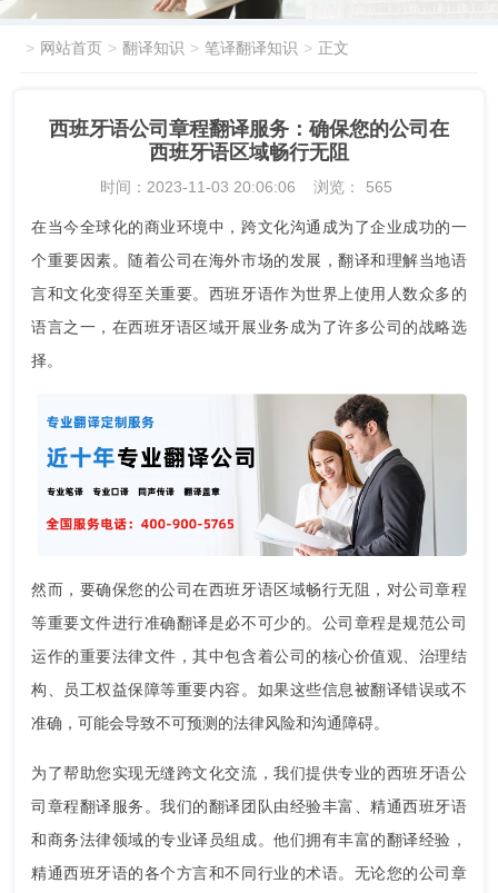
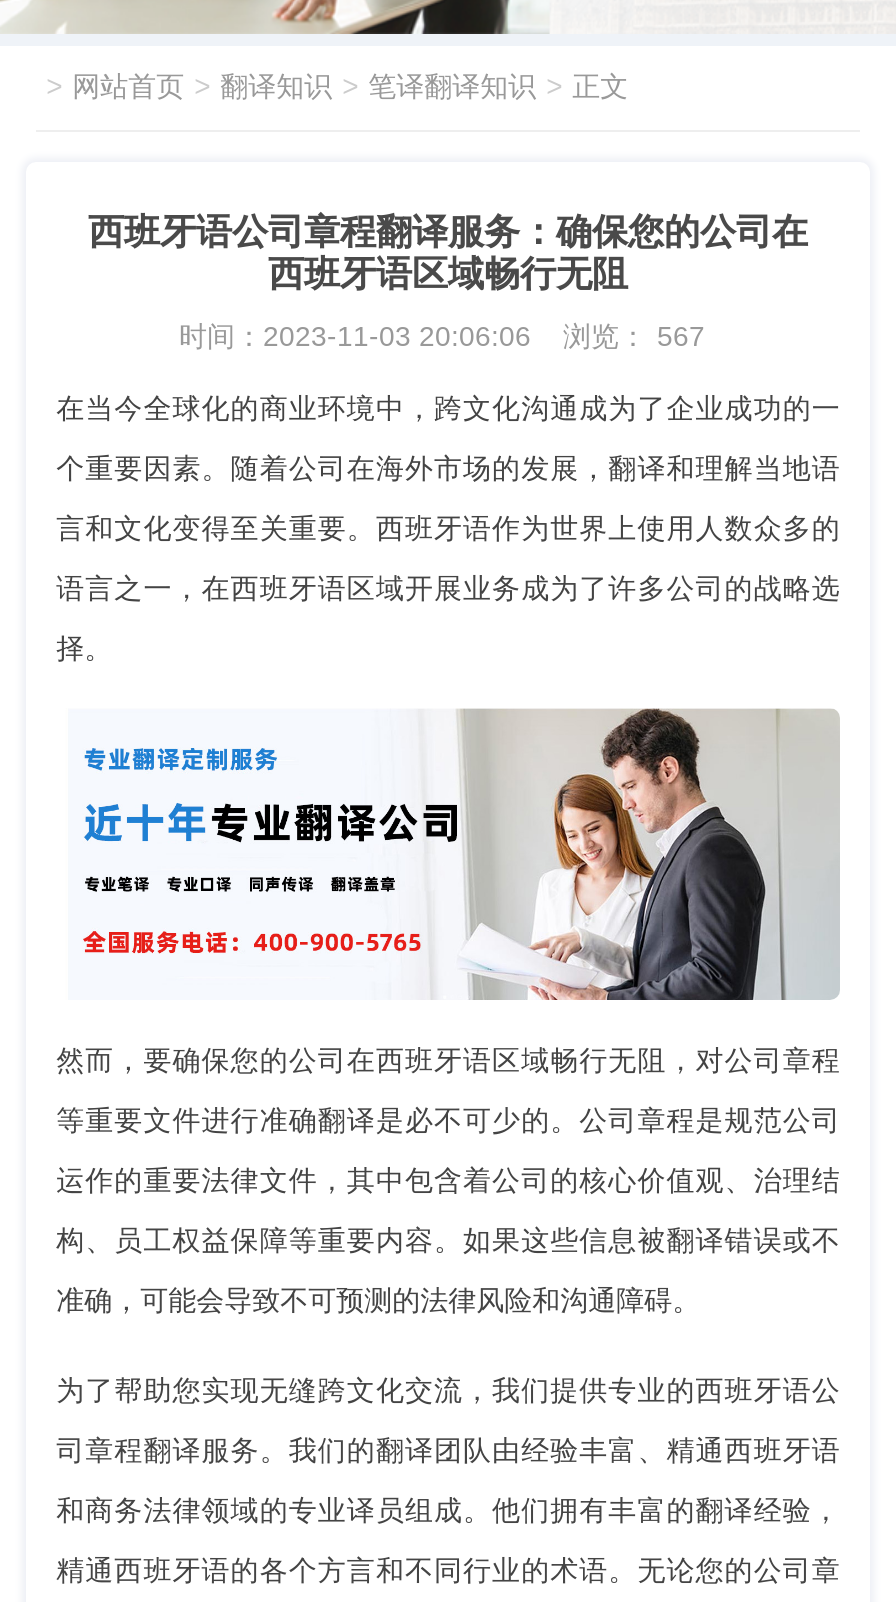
- 时间：2023-11-03 20:06:06 浏览： 565
+ 时间：2023-11-03 20:06:06 浏览： 567
